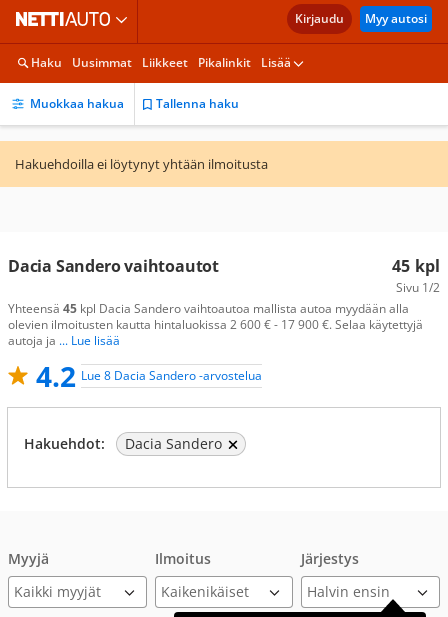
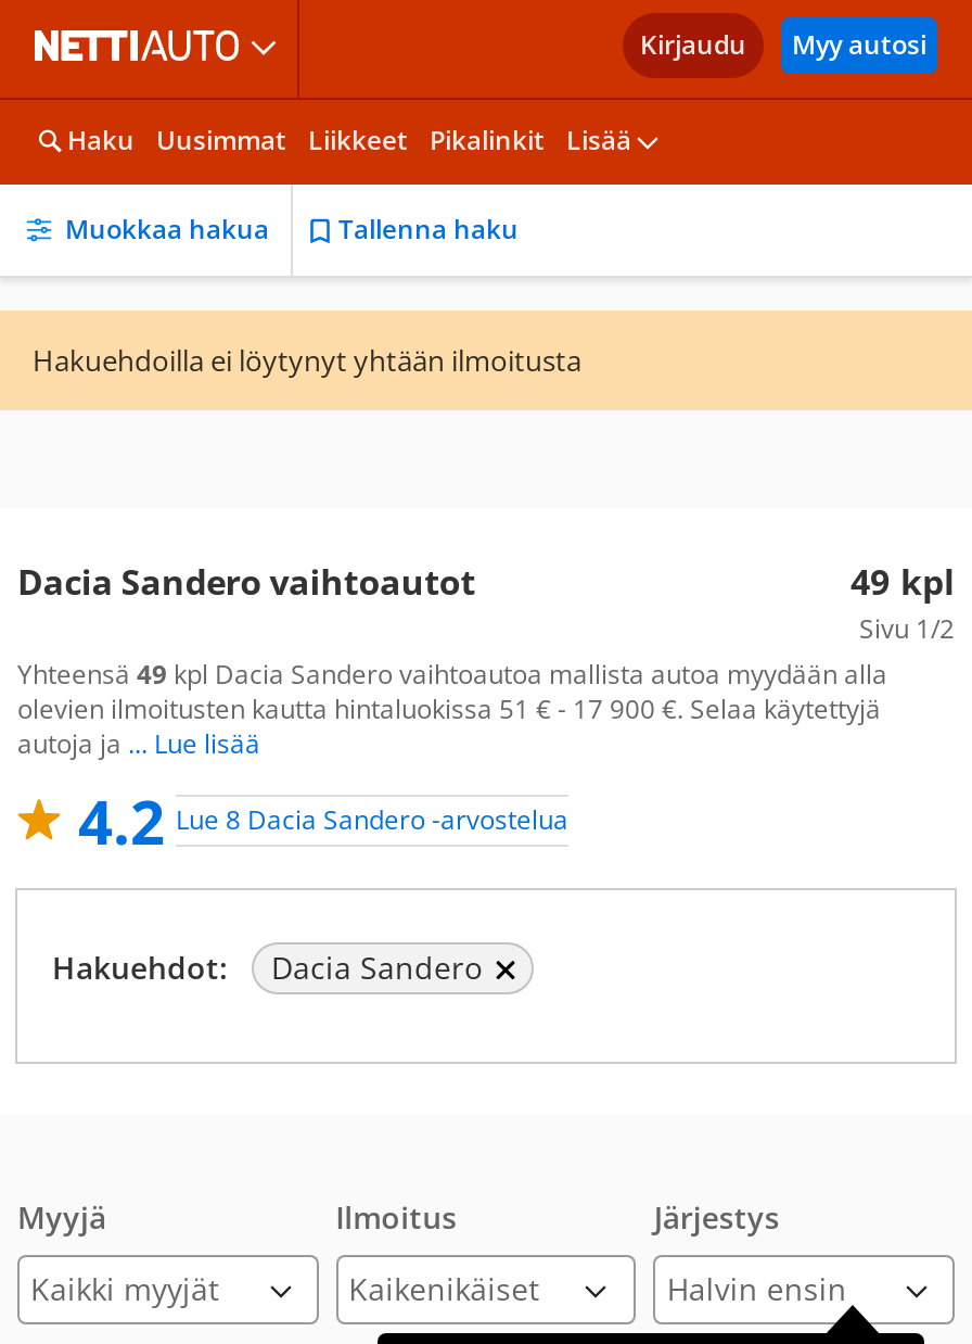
- 45 kpl
+ 49 kpl

- Yhteensä 45 kpl Dacia Sandero vaihtoautoa mallista autoa myydään alla
+ Yhteensä 49 kpl Dacia Sandero vaihtoautoa mallista autoa myydään alla

- olevien ilmoitusten kautta hintaluokissa 2 600 € - 17 900 €. Selaa käytettyjä
+ olevien ilmoitusten kautta hintaluokissa 51 € - 17 900 €. Selaa käytettyjä
